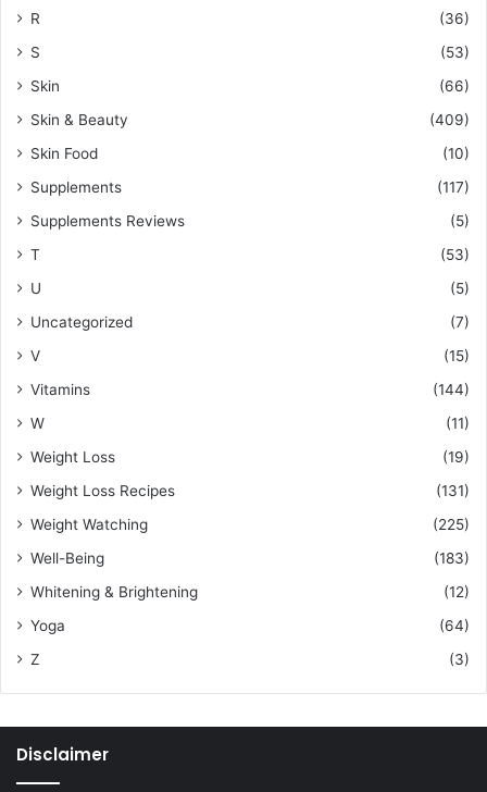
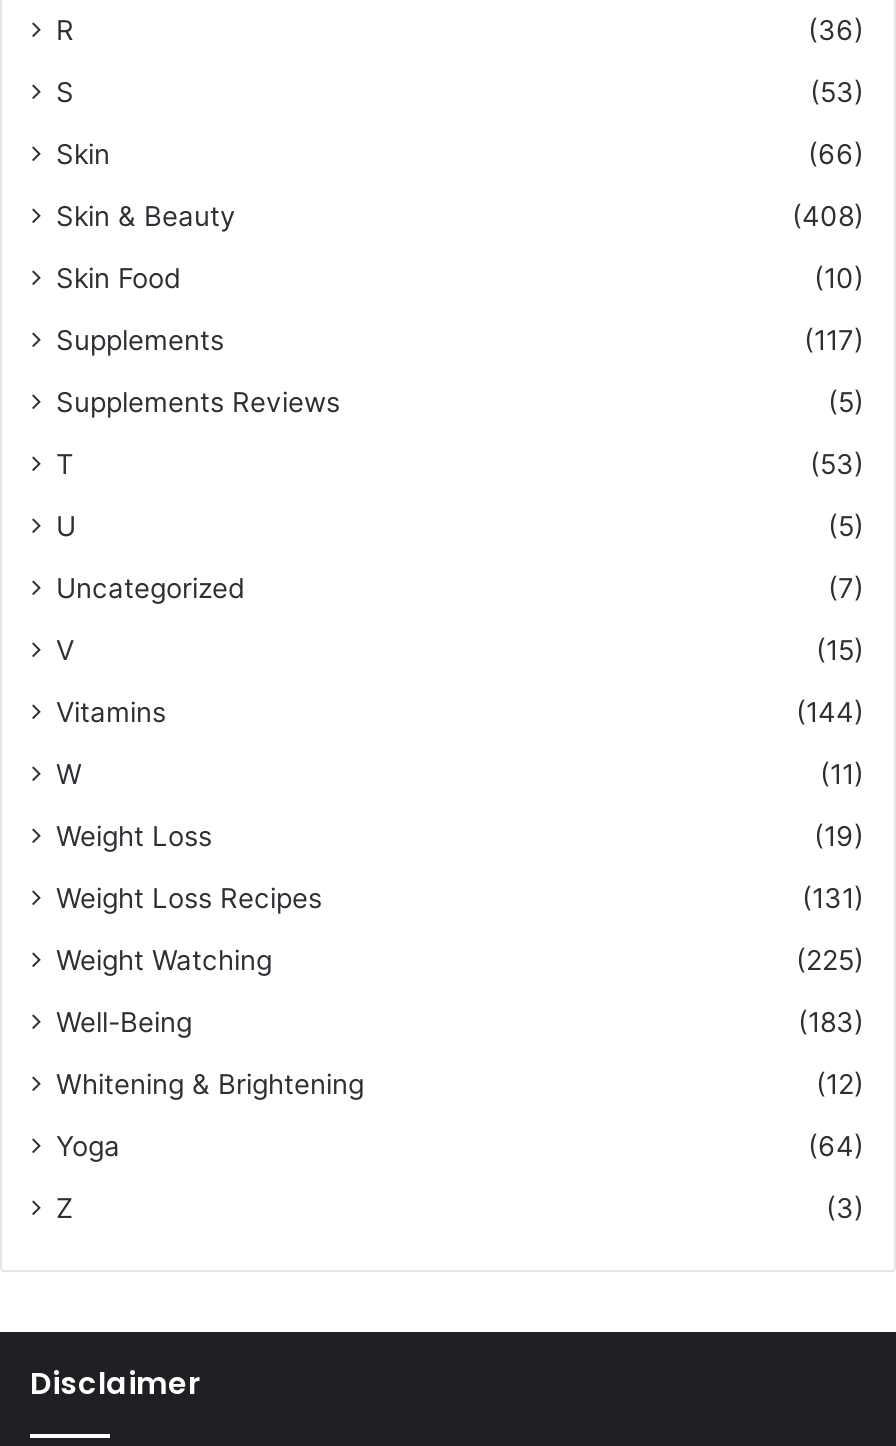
- (409)
+ (408)
